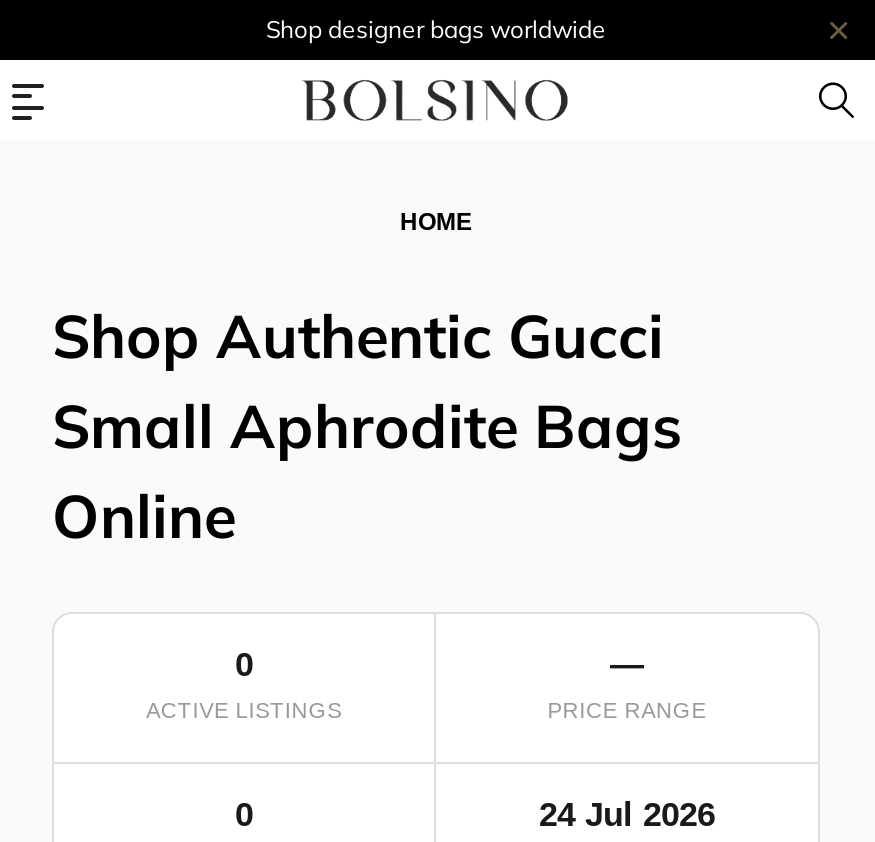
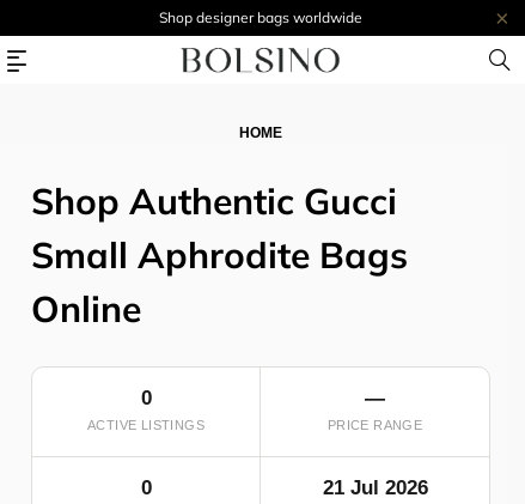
- 24 Jul 2026
+ 21 Jul 2026
